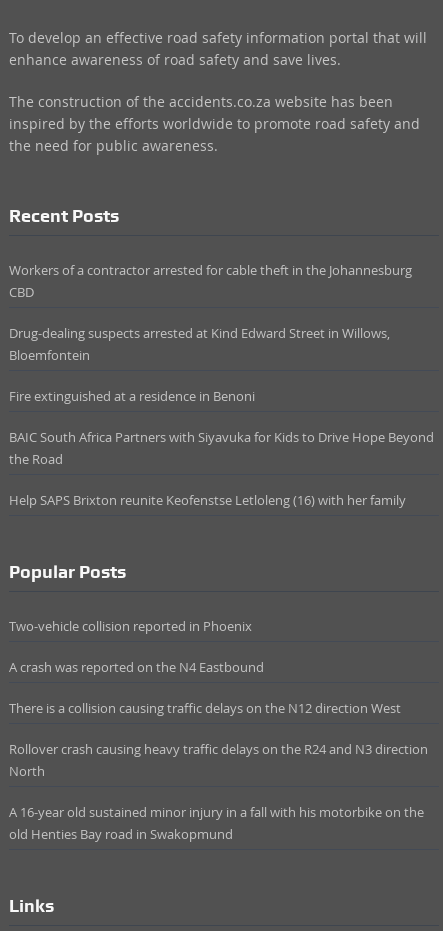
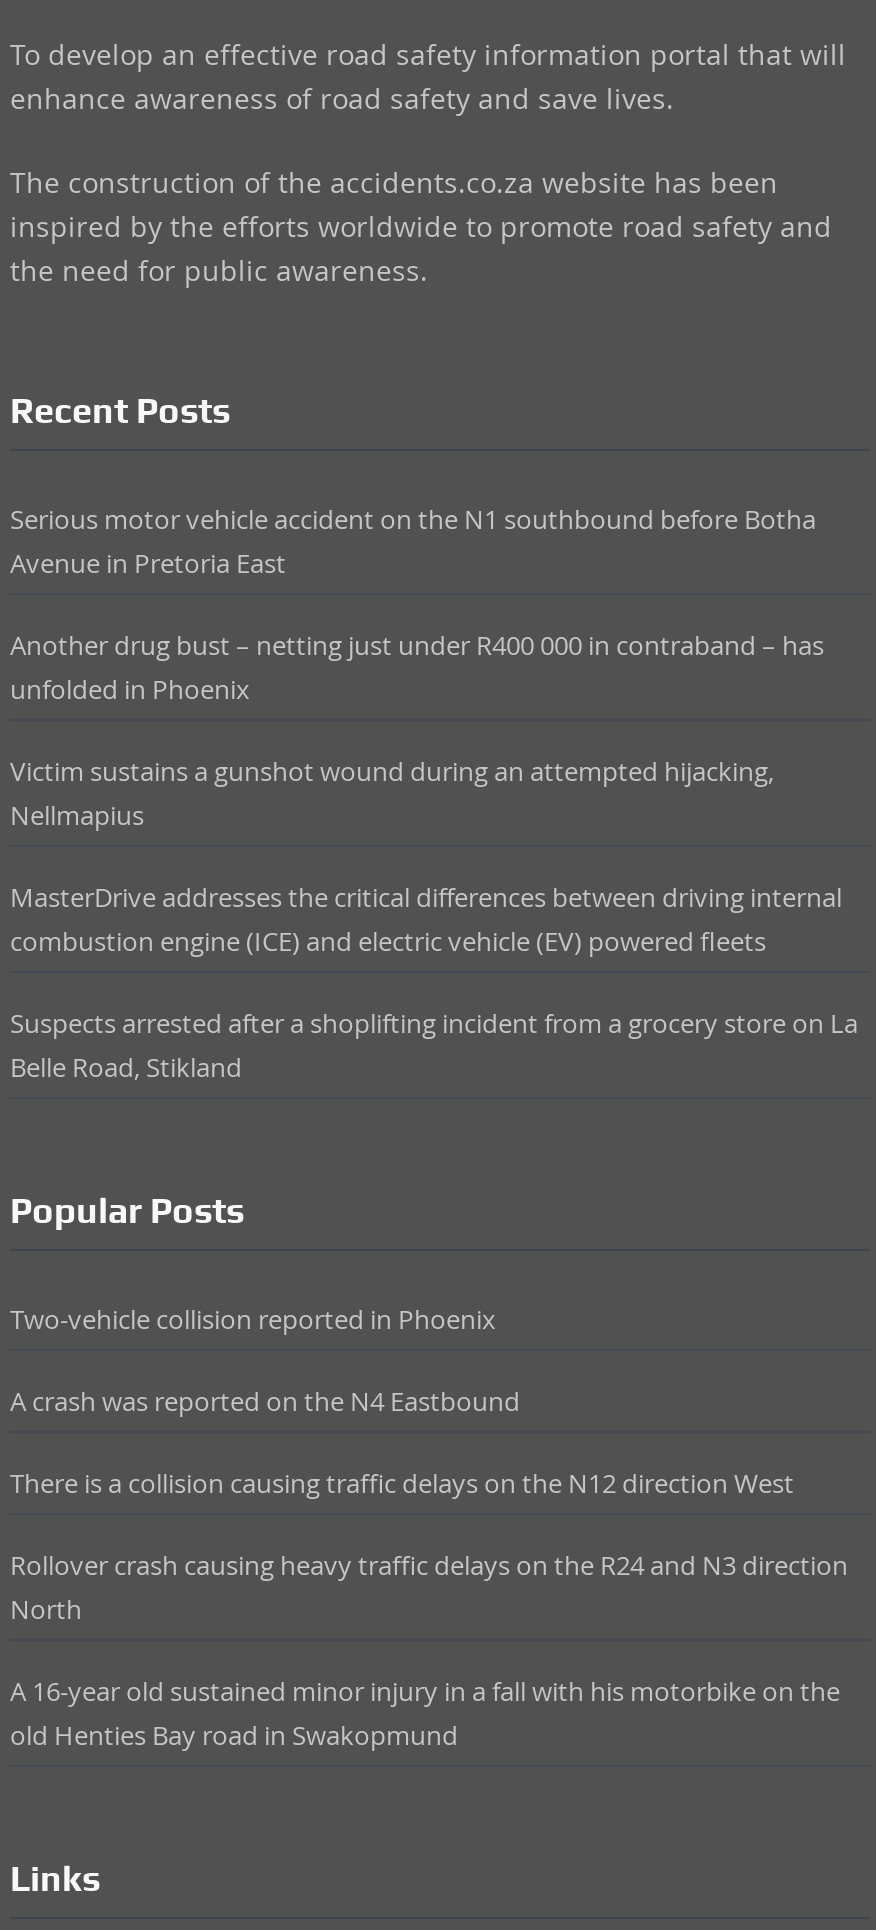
- Workers of a contractor arrested for cable theft in the Johannesburg
- CBD
+ Serious motor vehicle accident on the N1 southbound before Botha
+ Avenue in Pretoria East

- Drug-dealing suspects arrested at Kind Edward Street in Willows,
- Bloemfontein
+ Another drug bust – netting just under R400 000 in contraband – has
+ unfolded in Phoenix

- Fire extinguished at a residence in Benoni
+ Victim sustains a gunshot wound during an attempted hijacking,
+ Nellmapius

- BAIC South Africa Partners with Siyavuka for Kids to Drive Hope Beyond
- the Road
+ MasterDrive addresses the critical differences between driving internal
+ combustion engine (ICE) and electric vehicle (EV) powered fleets

- Help SAPS Brixton reunite Keofenstse Letloleng (16) with her family
+ Suspects arrested after a shoplifting incident from a grocery store on La
+ Belle Road, Stikland
